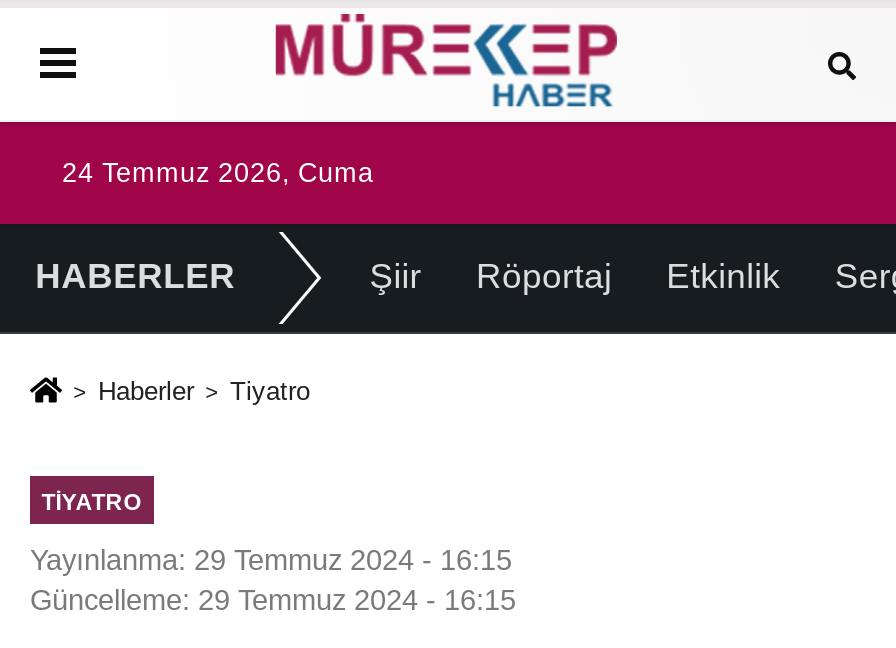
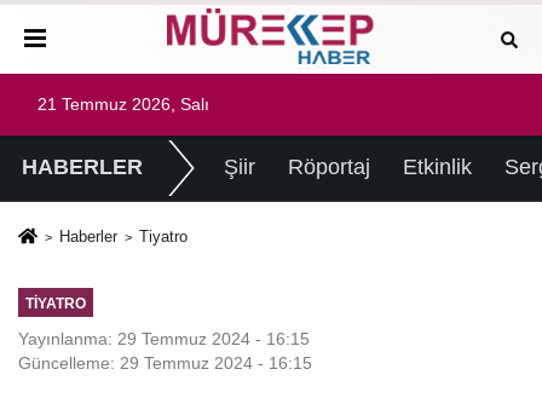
- 24 Temmuz 2026, Cuma
+ 21 Temmuz 2026, Salı
